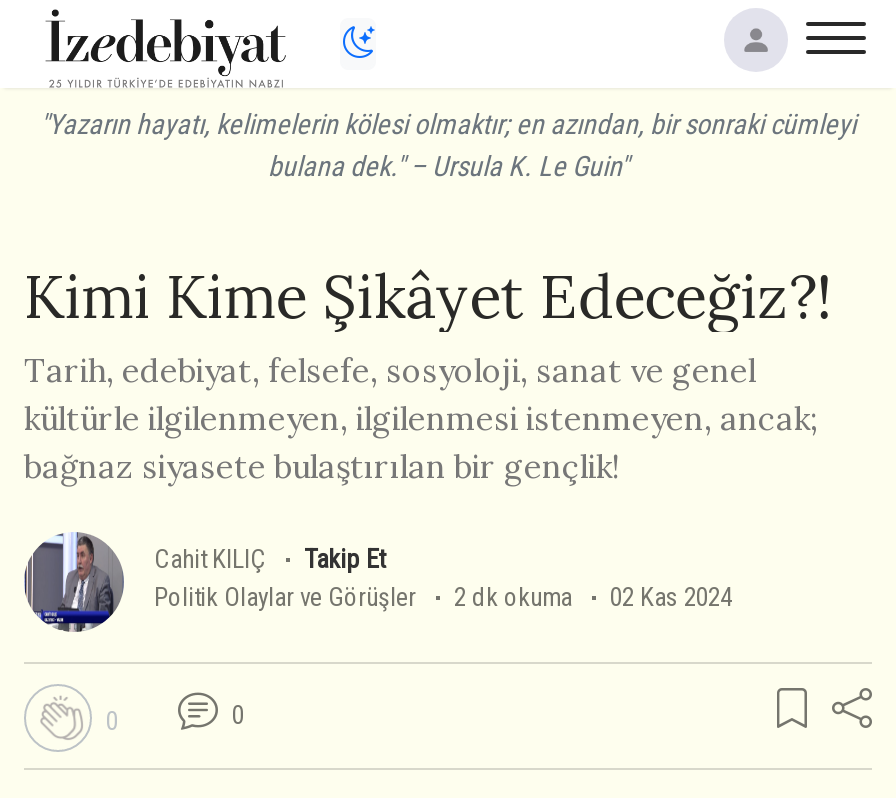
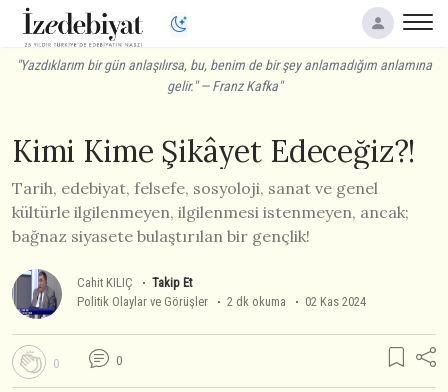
- "Yazarın hayatı, kelimelerin kölesi olmaktır; en azından, bir sonraki cümleyi
- bulana dek." – Ursula K. Le Guin"
+ "Yazdıklarım bir gün anlaşılırsa, bu, benim de bir şey anlamadığım anlamına
+ gelir." — Franz Kafka"
